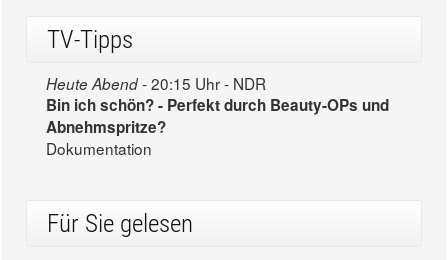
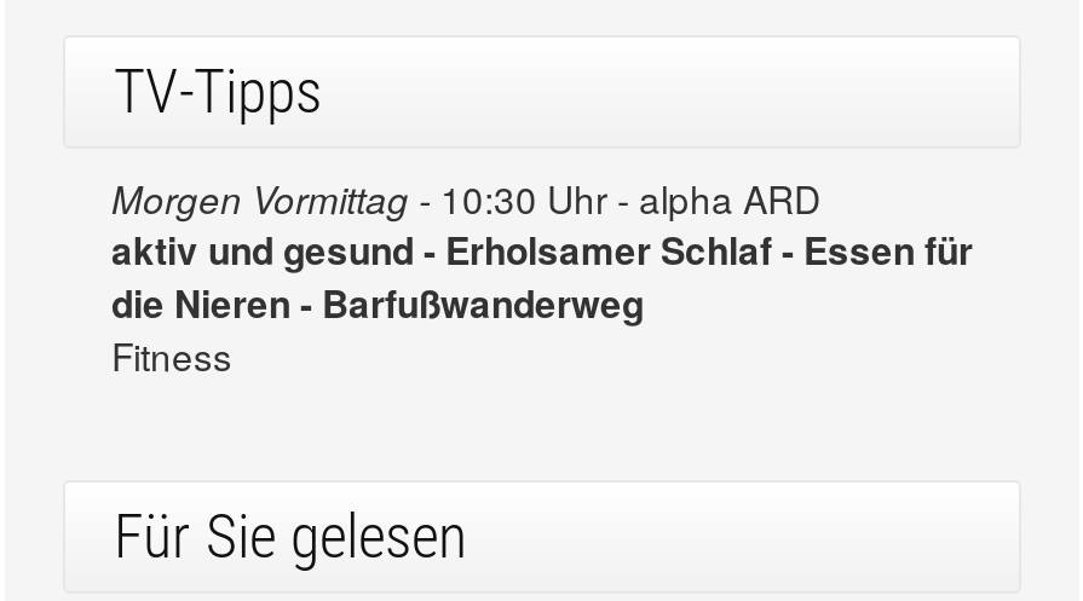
- Heute Abend - 20:15 Uhr - NDR
- Bin ich schön? - Perfekt durch Beauty-OPs und
- Abnehmspritze?
- Dokumentation
+ Morgen Vormittag - 10:30 Uhr - alpha ARD
+ aktiv und gesund - Erholsamer Schlaf - Essen für
+ die Nieren - Barfußwanderweg
+ Fitness
